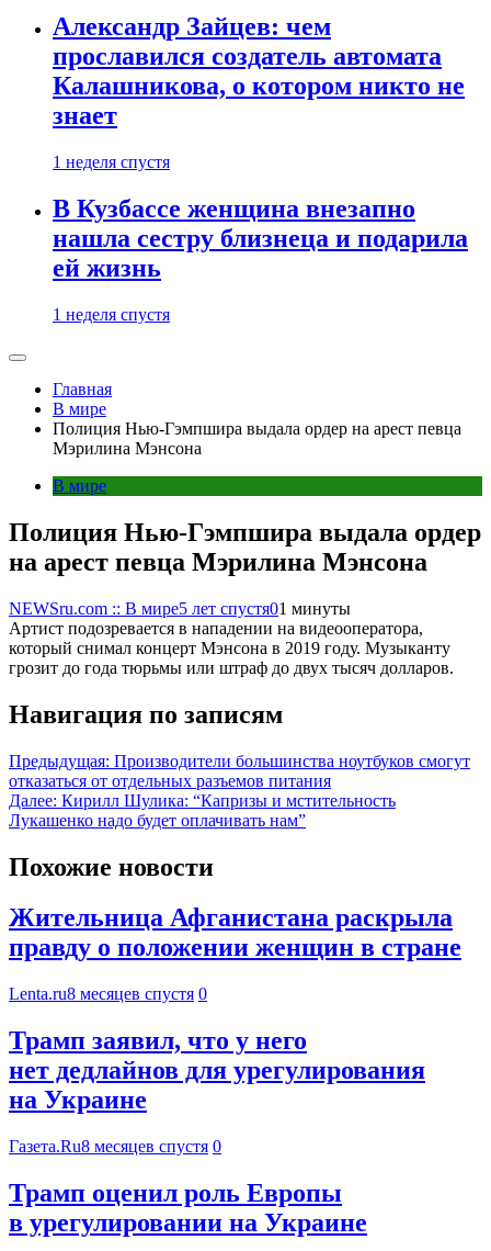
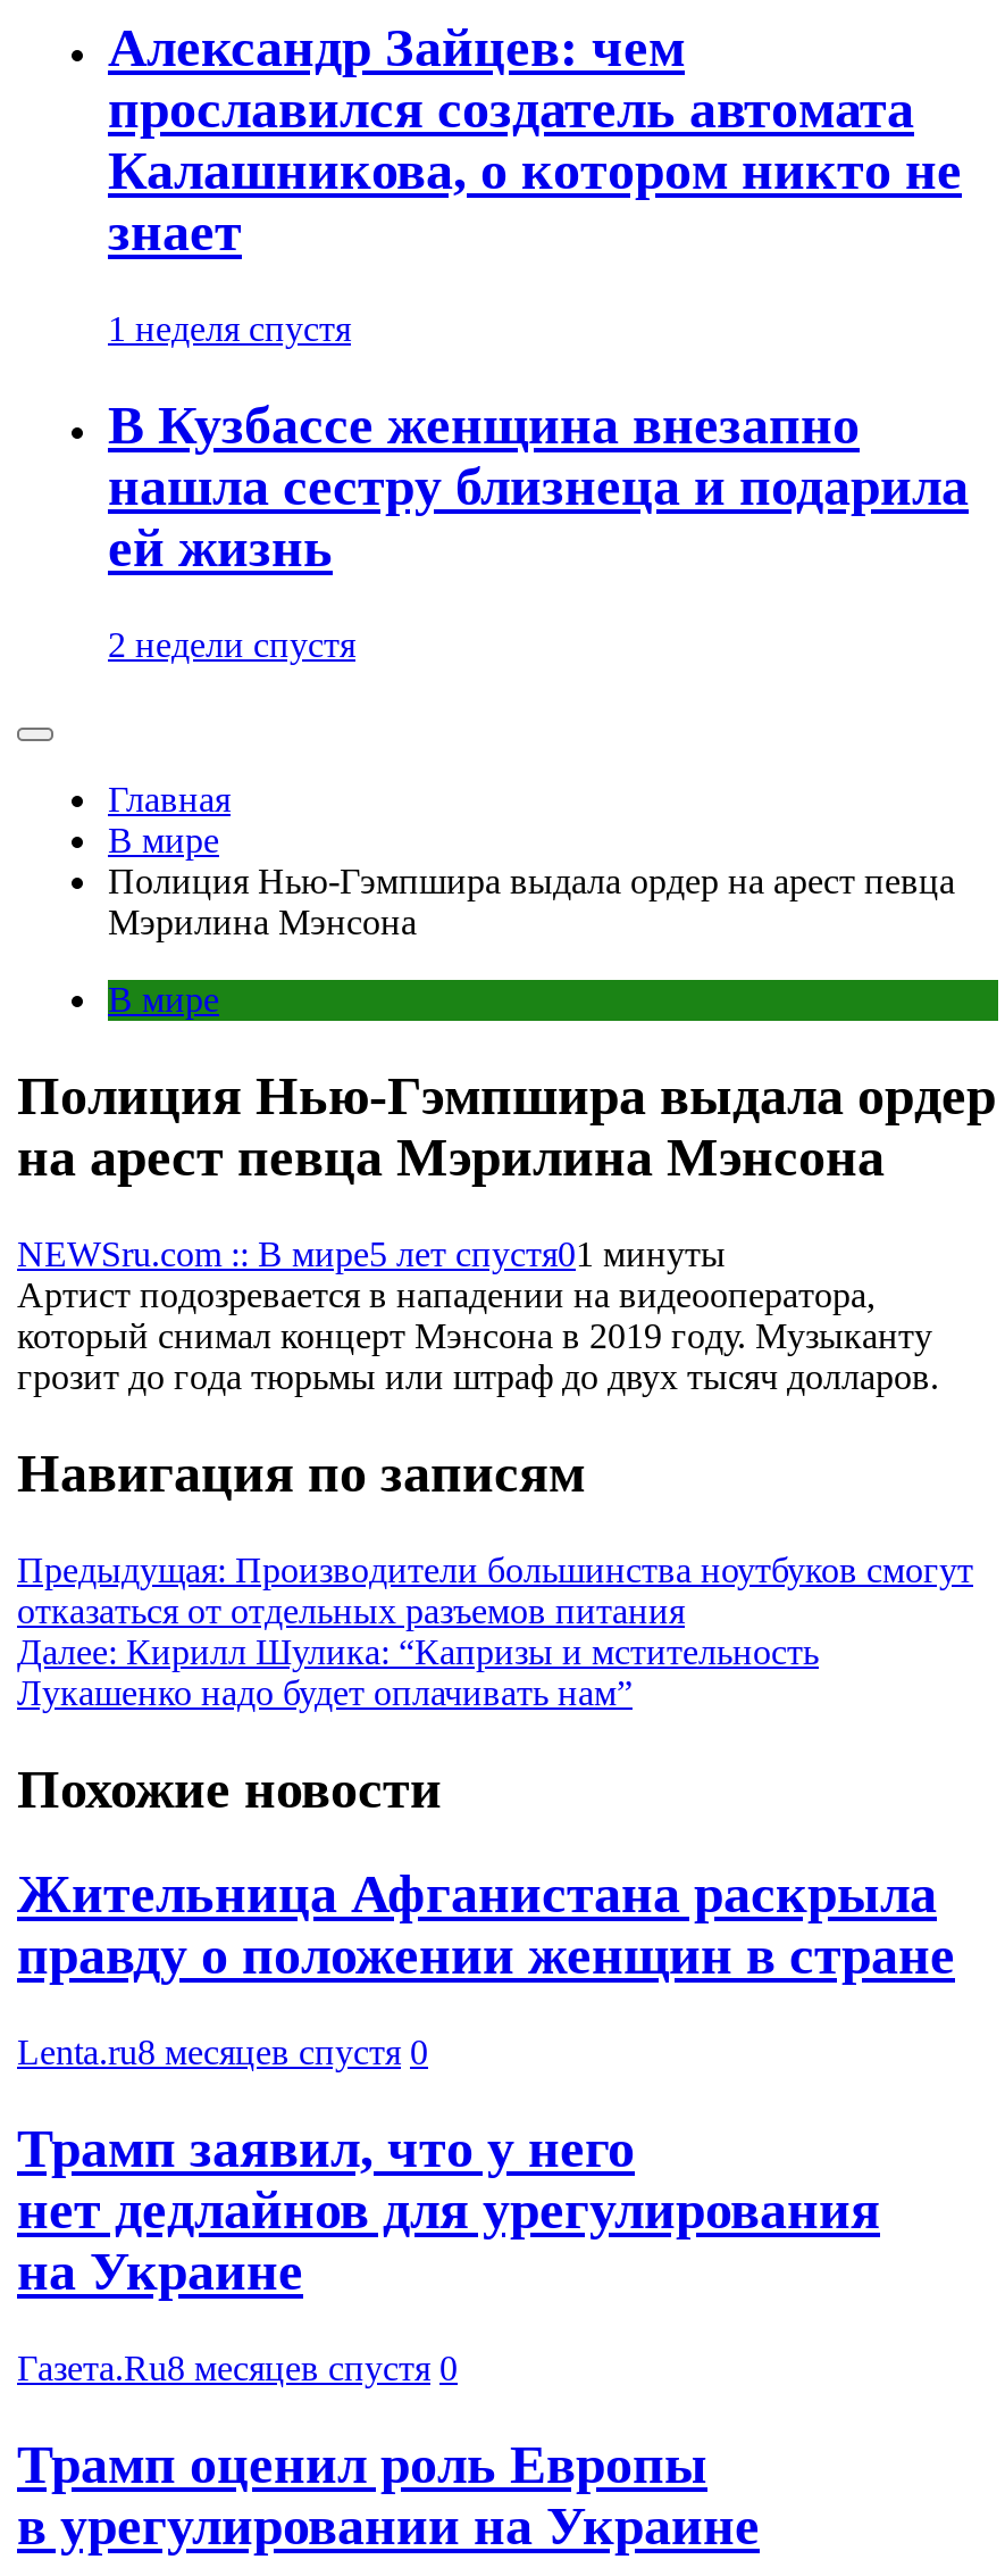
- 1 неделя спустя
+ 2 недели спустя
